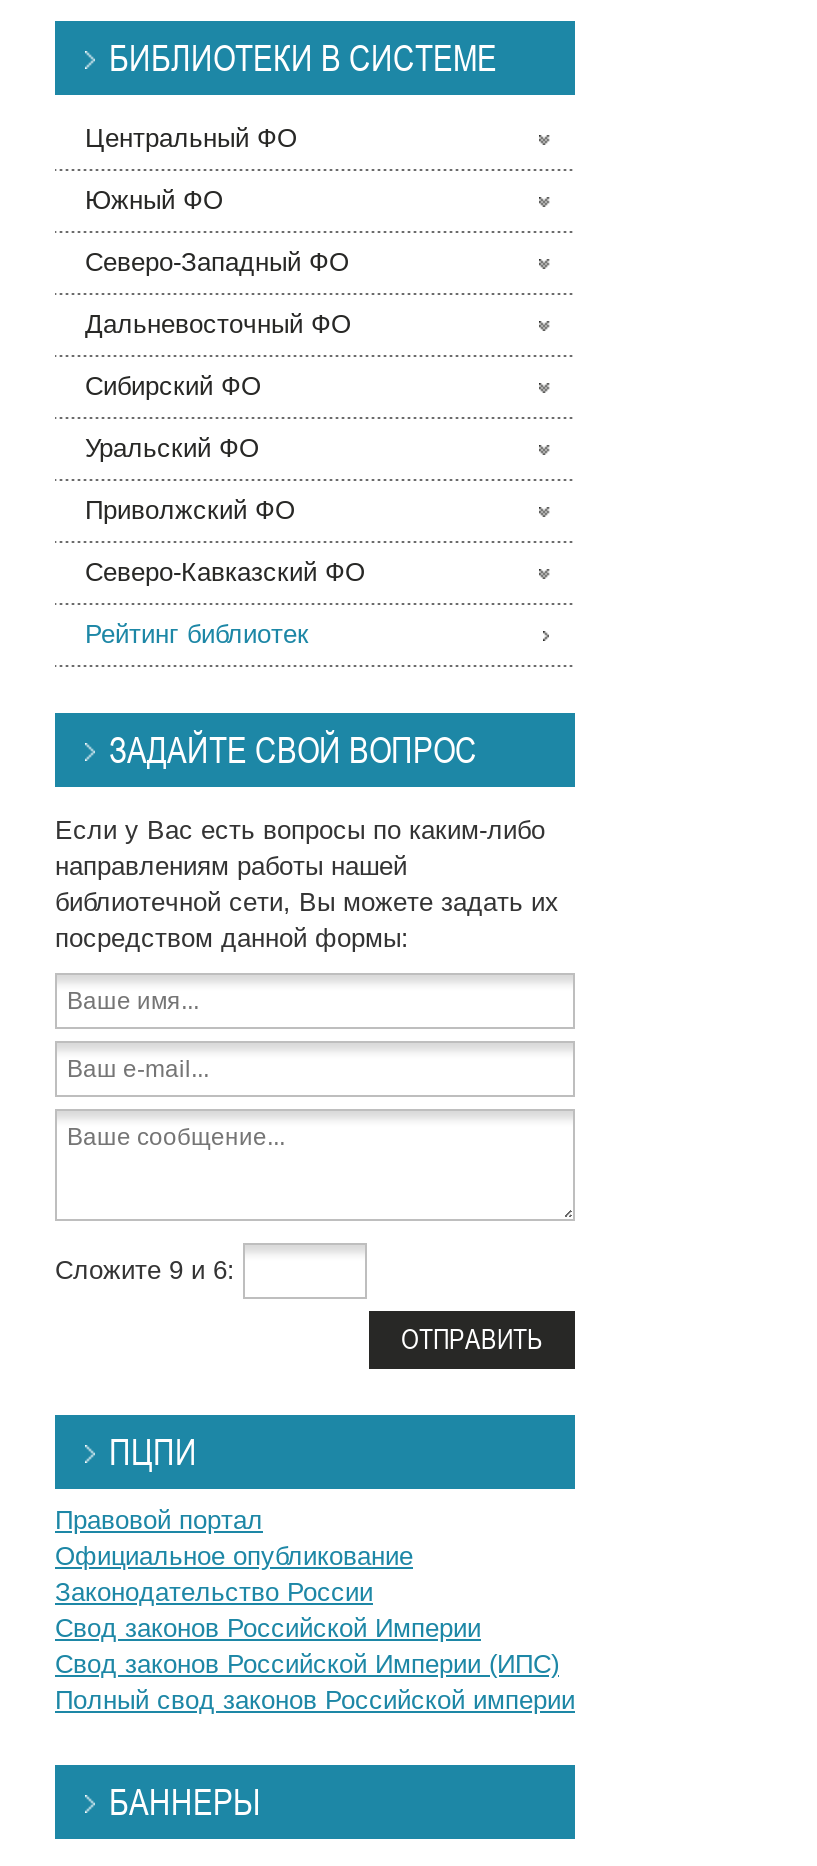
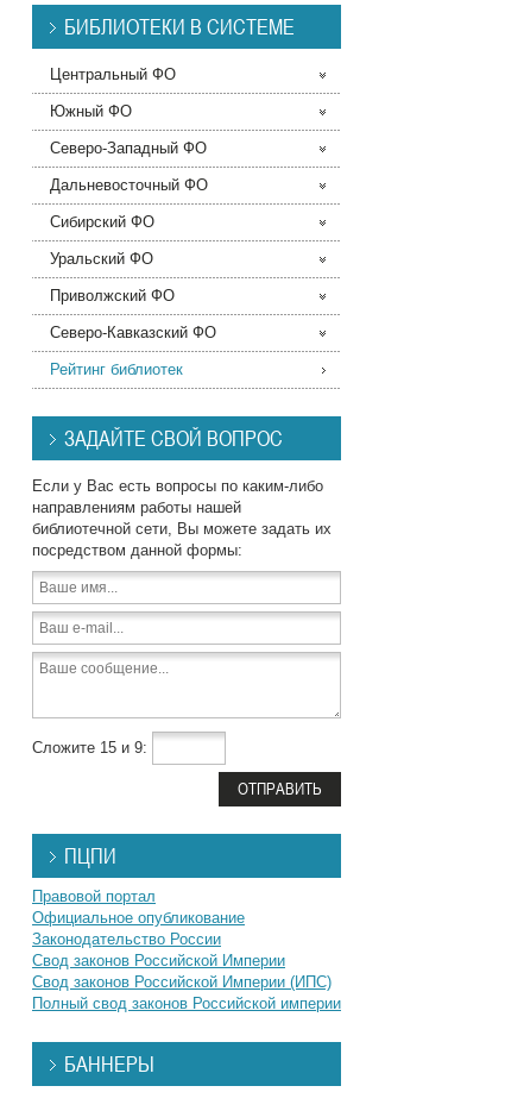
- Сложите 9 и 6:
+ Сложите 15 и 9:
